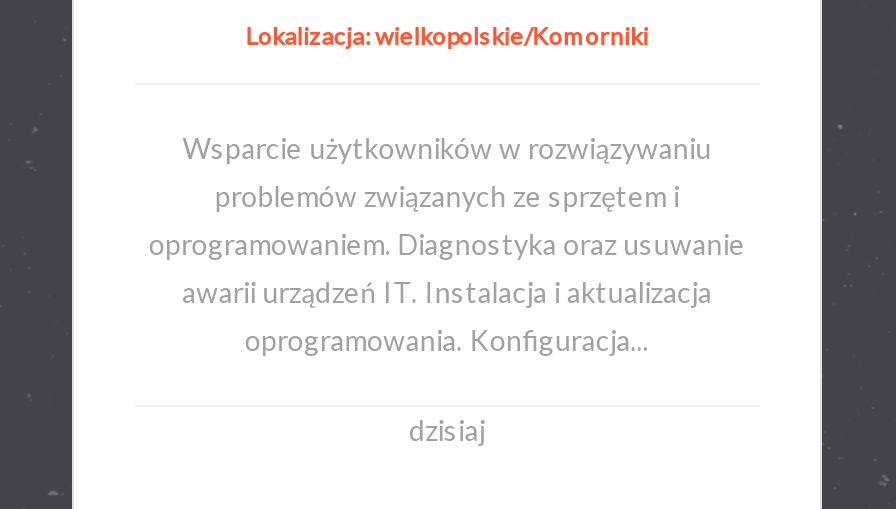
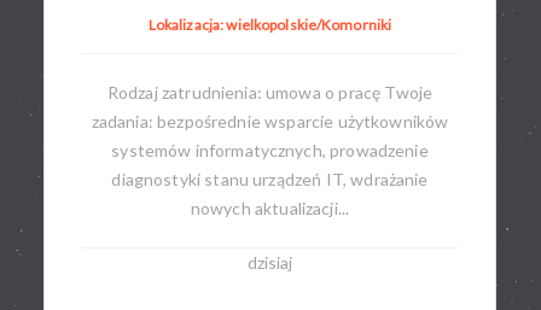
- Wsparcie użytkowników w rozwiązywaniu
- problemów związanych ze sprzętem i
- oprogramowaniem. Diagnostyka oraz usuwanie
- awarii urządzeń IT. Instalacja i aktualizacja
- oprogramowania. Konfiguracja...
+ Rodzaj zatrudnienia: umowa o pracę Twoje
+ zadania: bezpośrednie wsparcie użytkowników
+ systemów informatycznych, prowadzenie
+ diagnostyki stanu urządzeń IT, wdrażanie
+ nowych aktualizacji...
